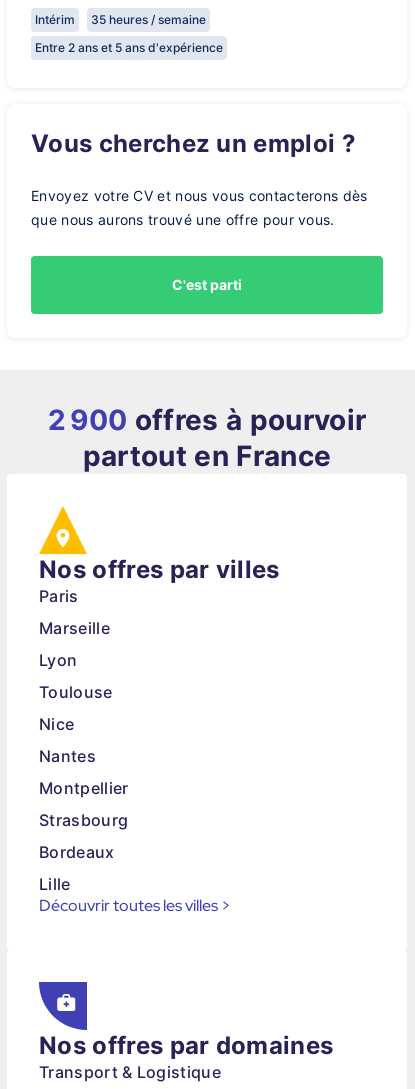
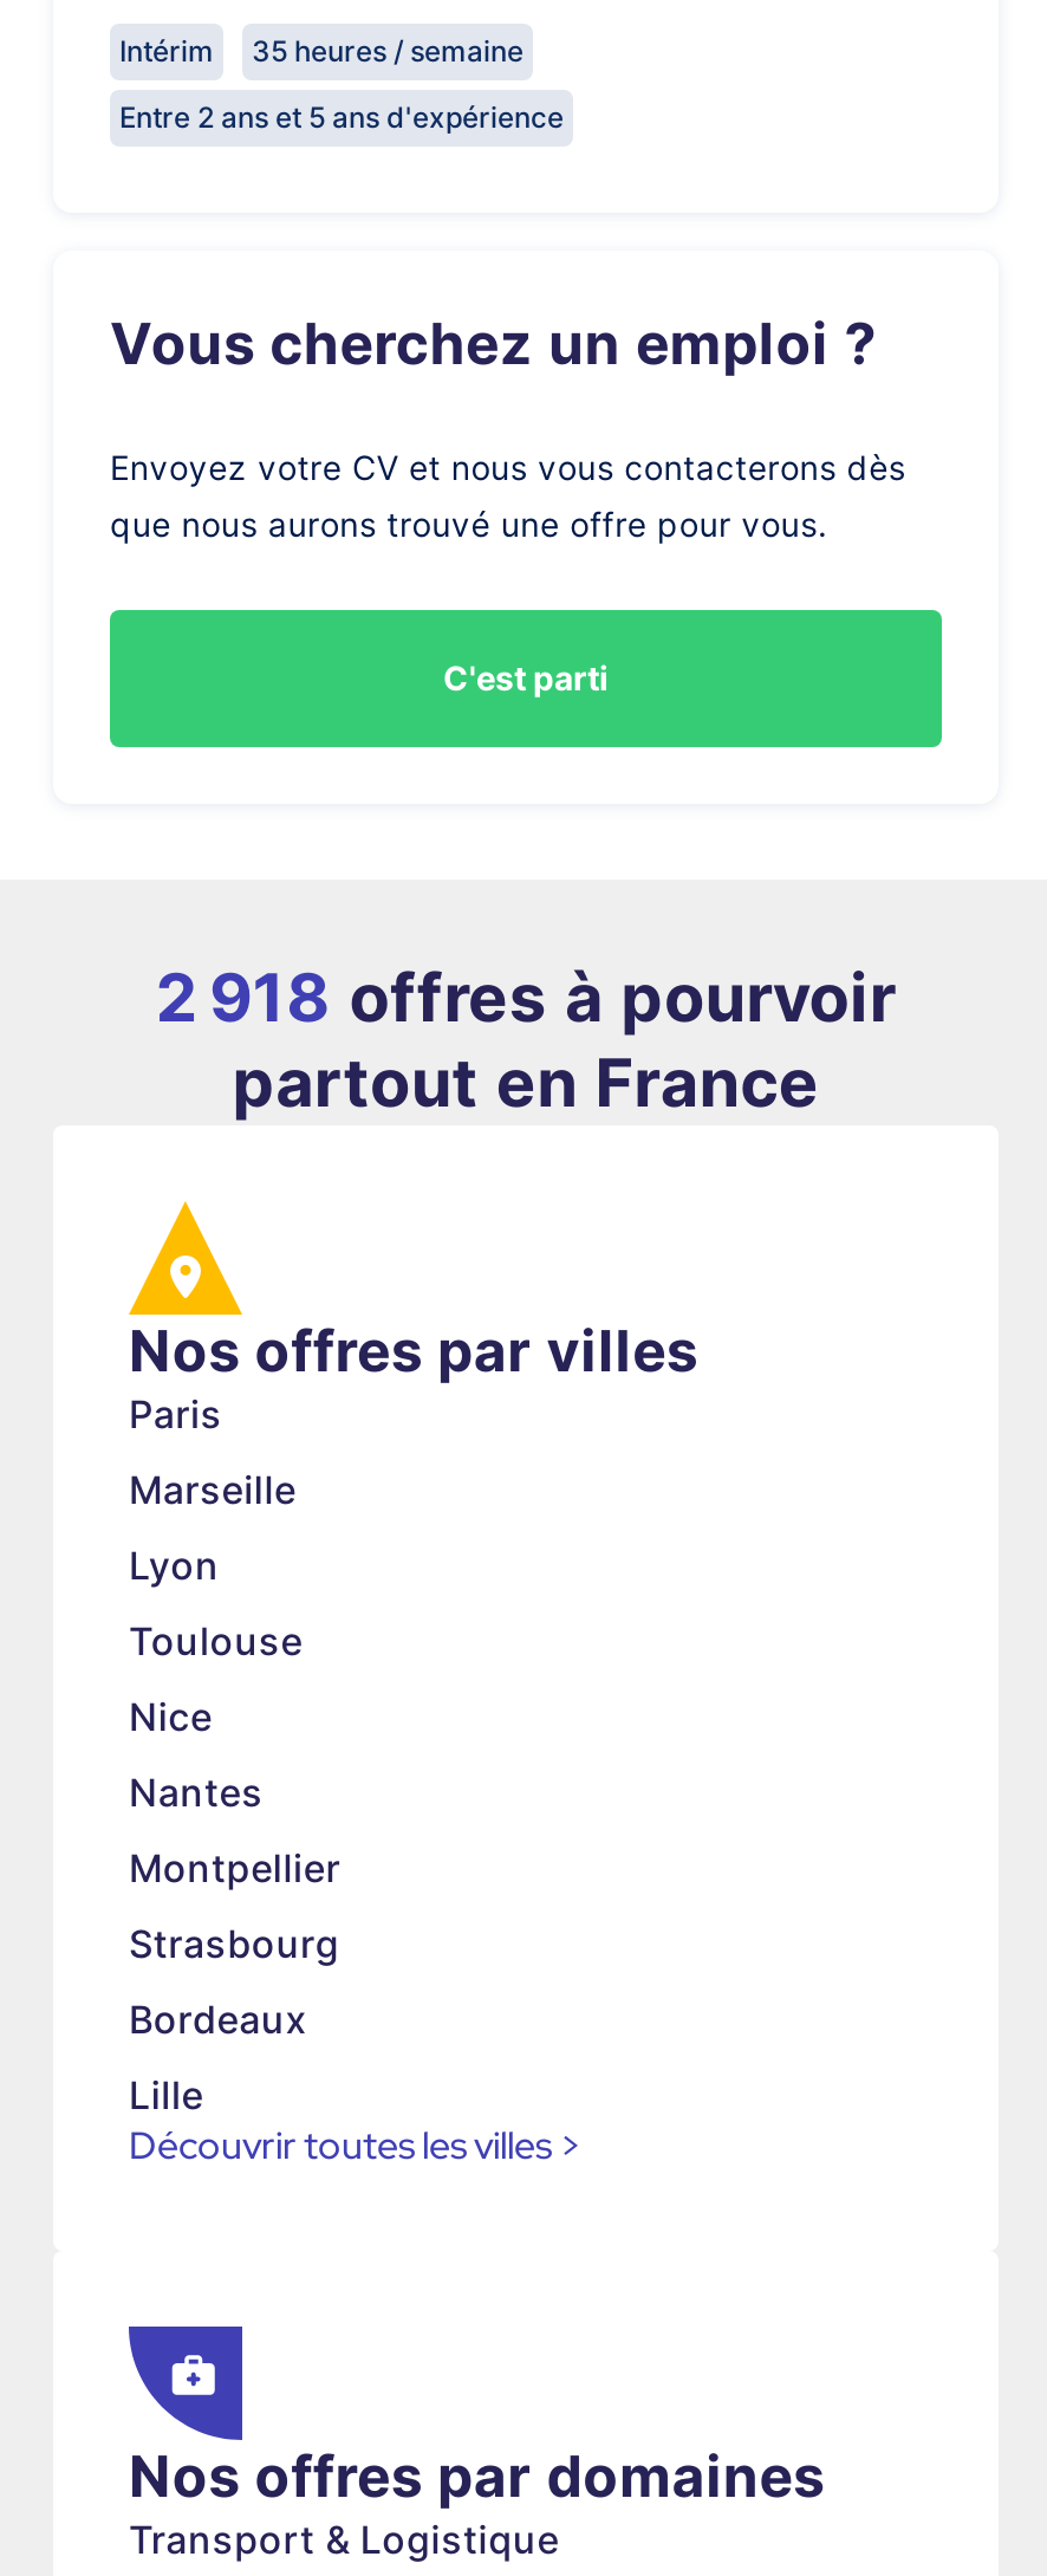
- 2 900 offres à pourvoir
+ 2 918 offres à pourvoir
